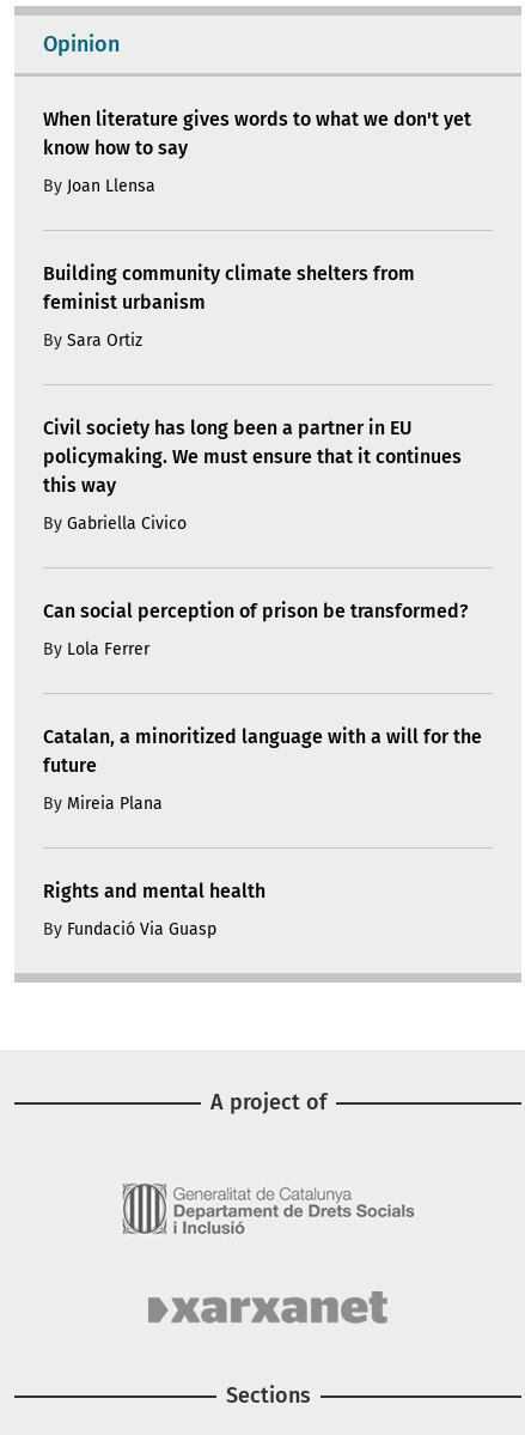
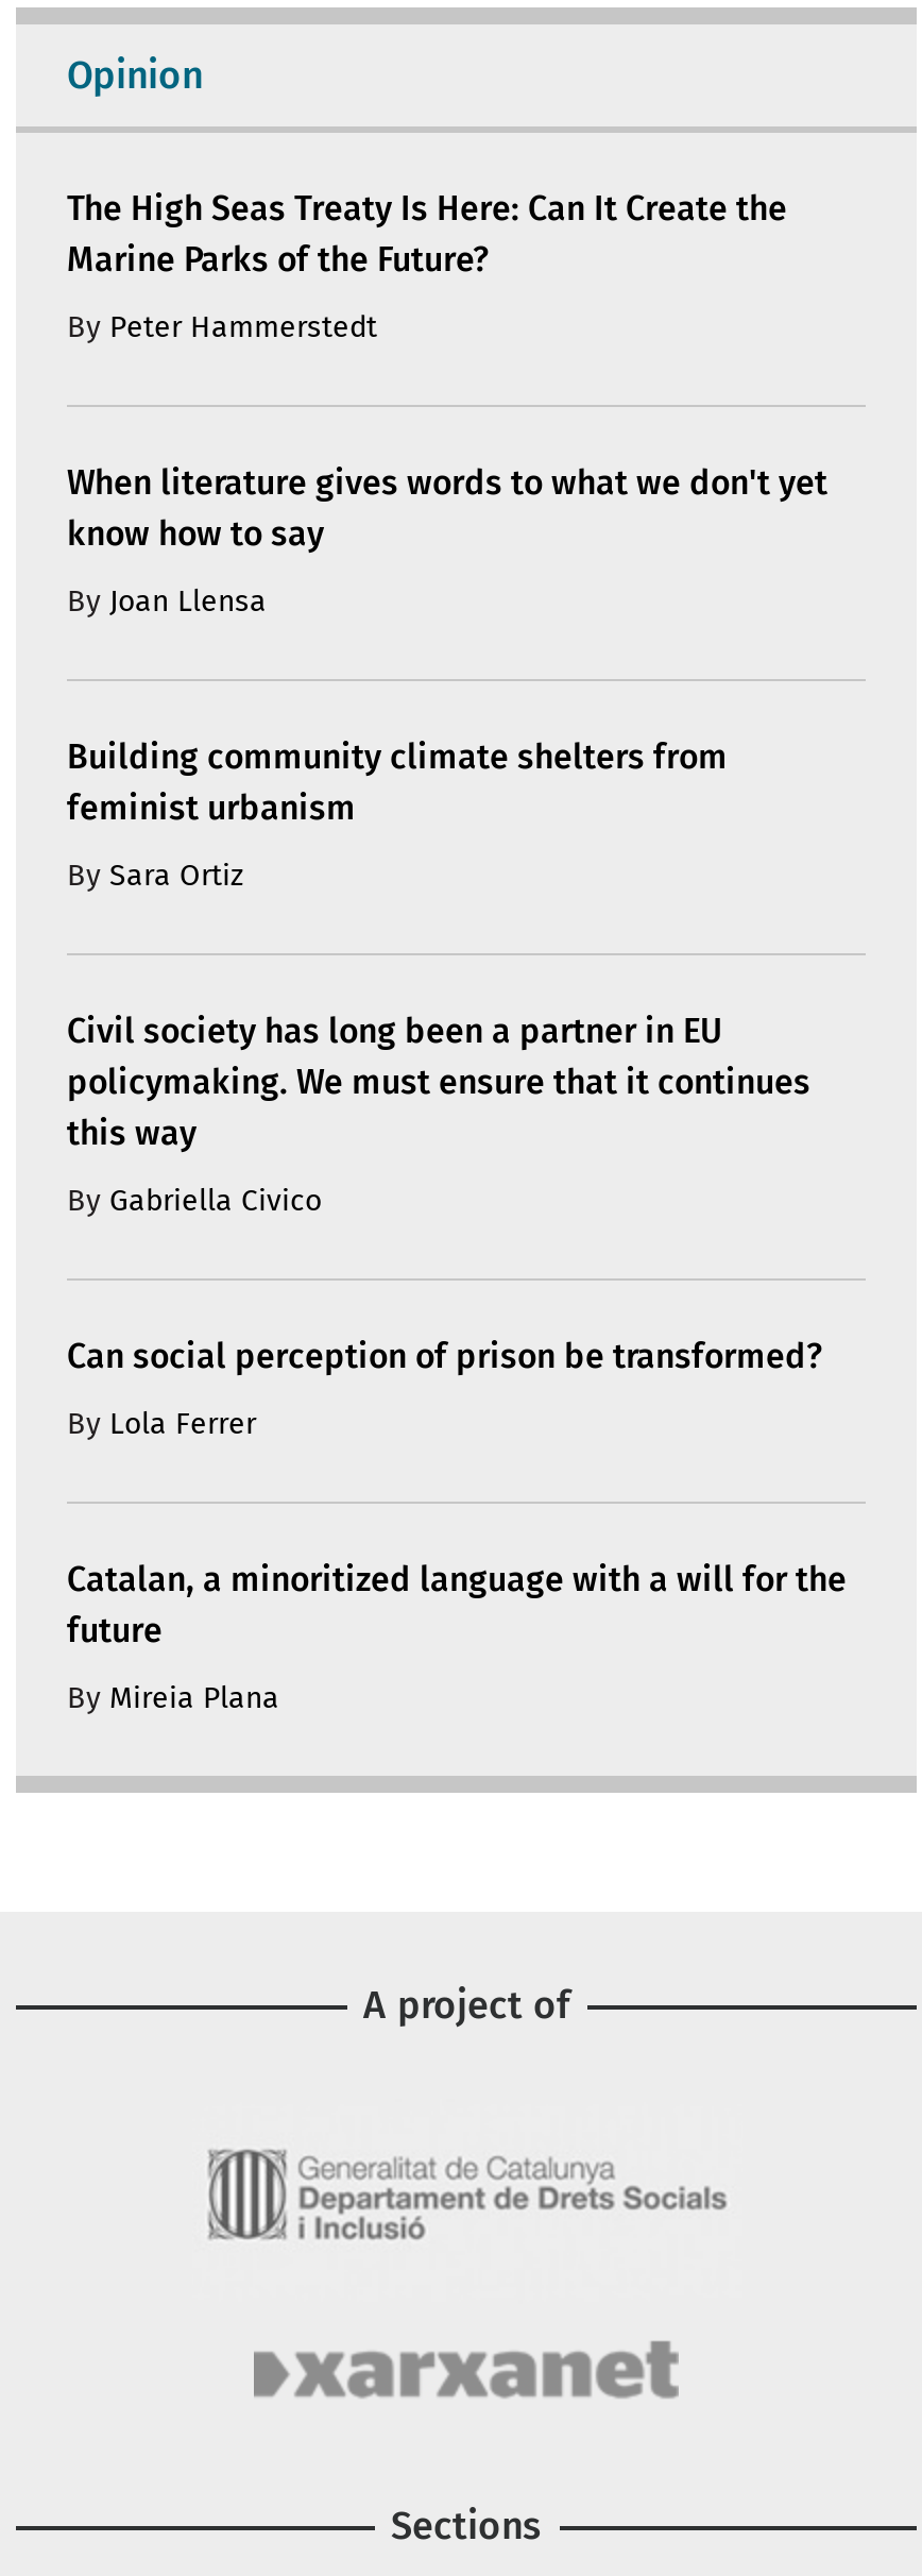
+ The High Seas Treaty Is Here: Can It Create the
+ Marine Parks of the Future?
+ By Peter Hammerstedt

moved down: When literature gives words to what we don't yet | know how to say | By Joan Llensa | ... | future | By Mireia Plana

- Rights and mental health
- By Fundació Via Guasp
